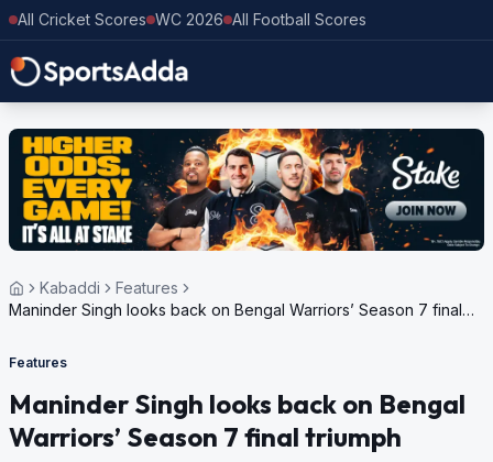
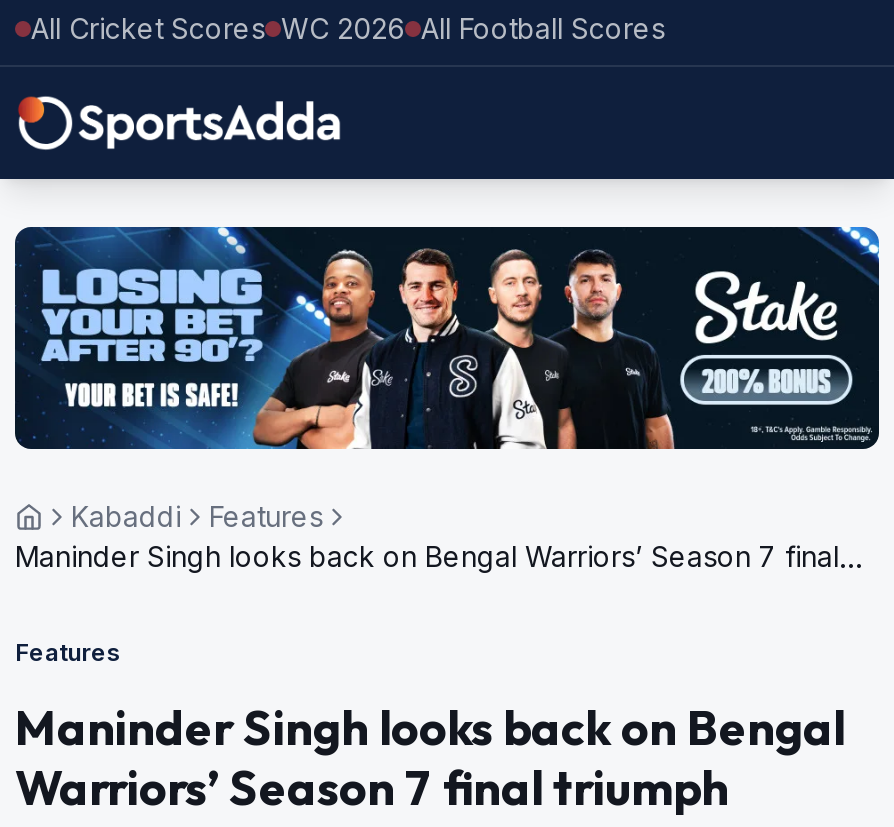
- [image]
+ [image]
